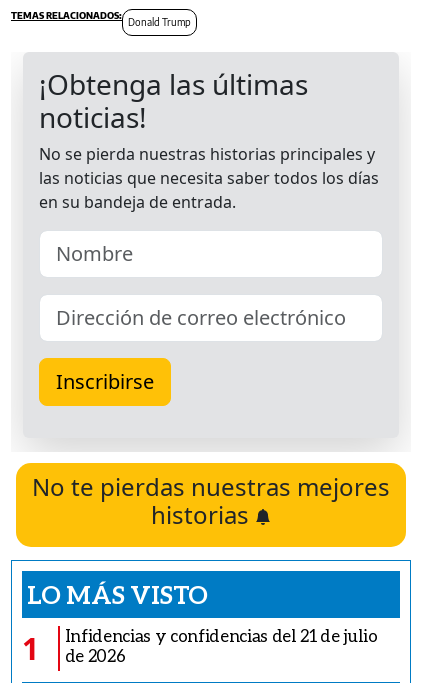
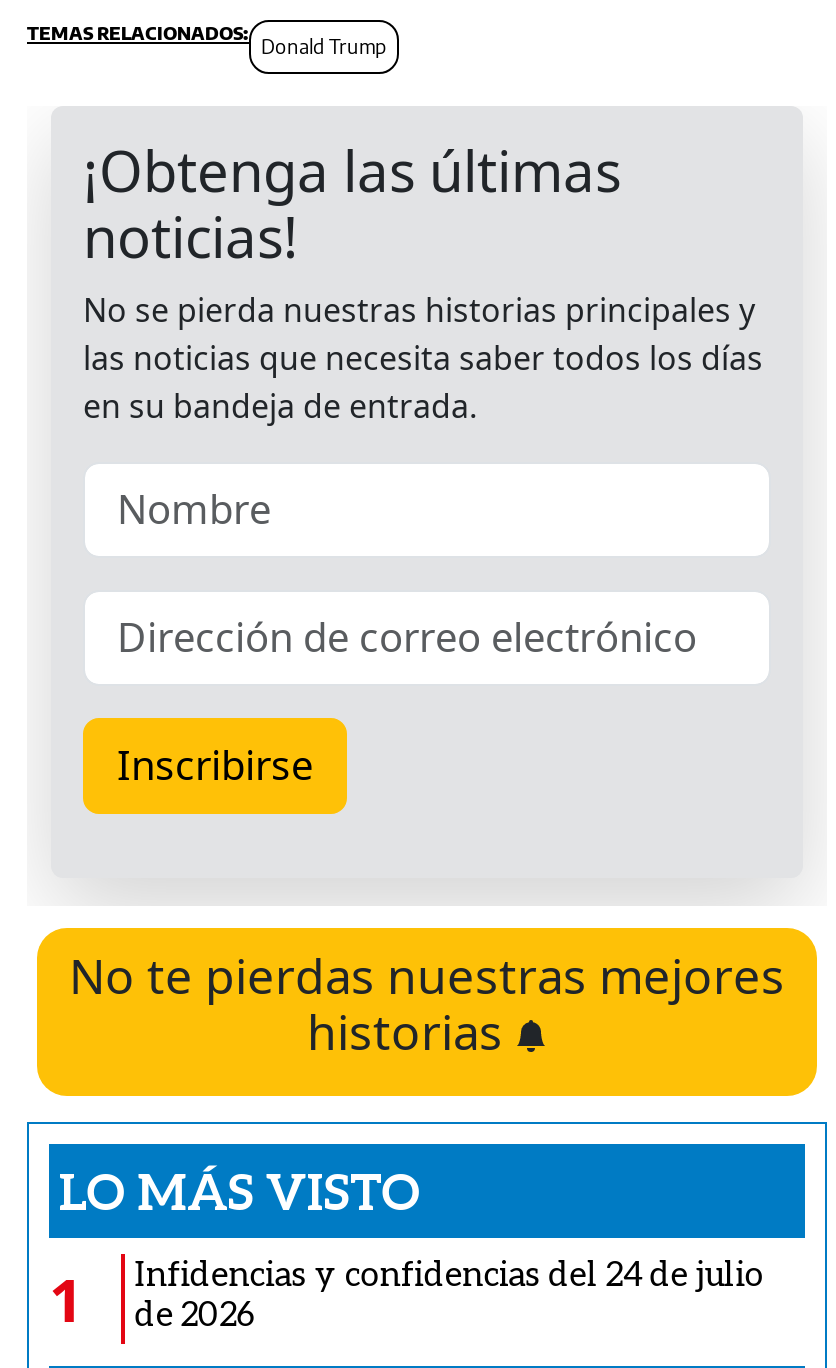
- Infidencias y confidencias del 21 de julio
+ Infidencias y confidencias del 24 de julio
